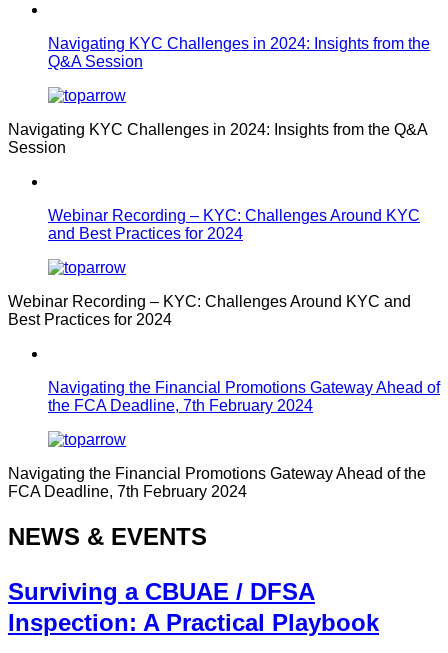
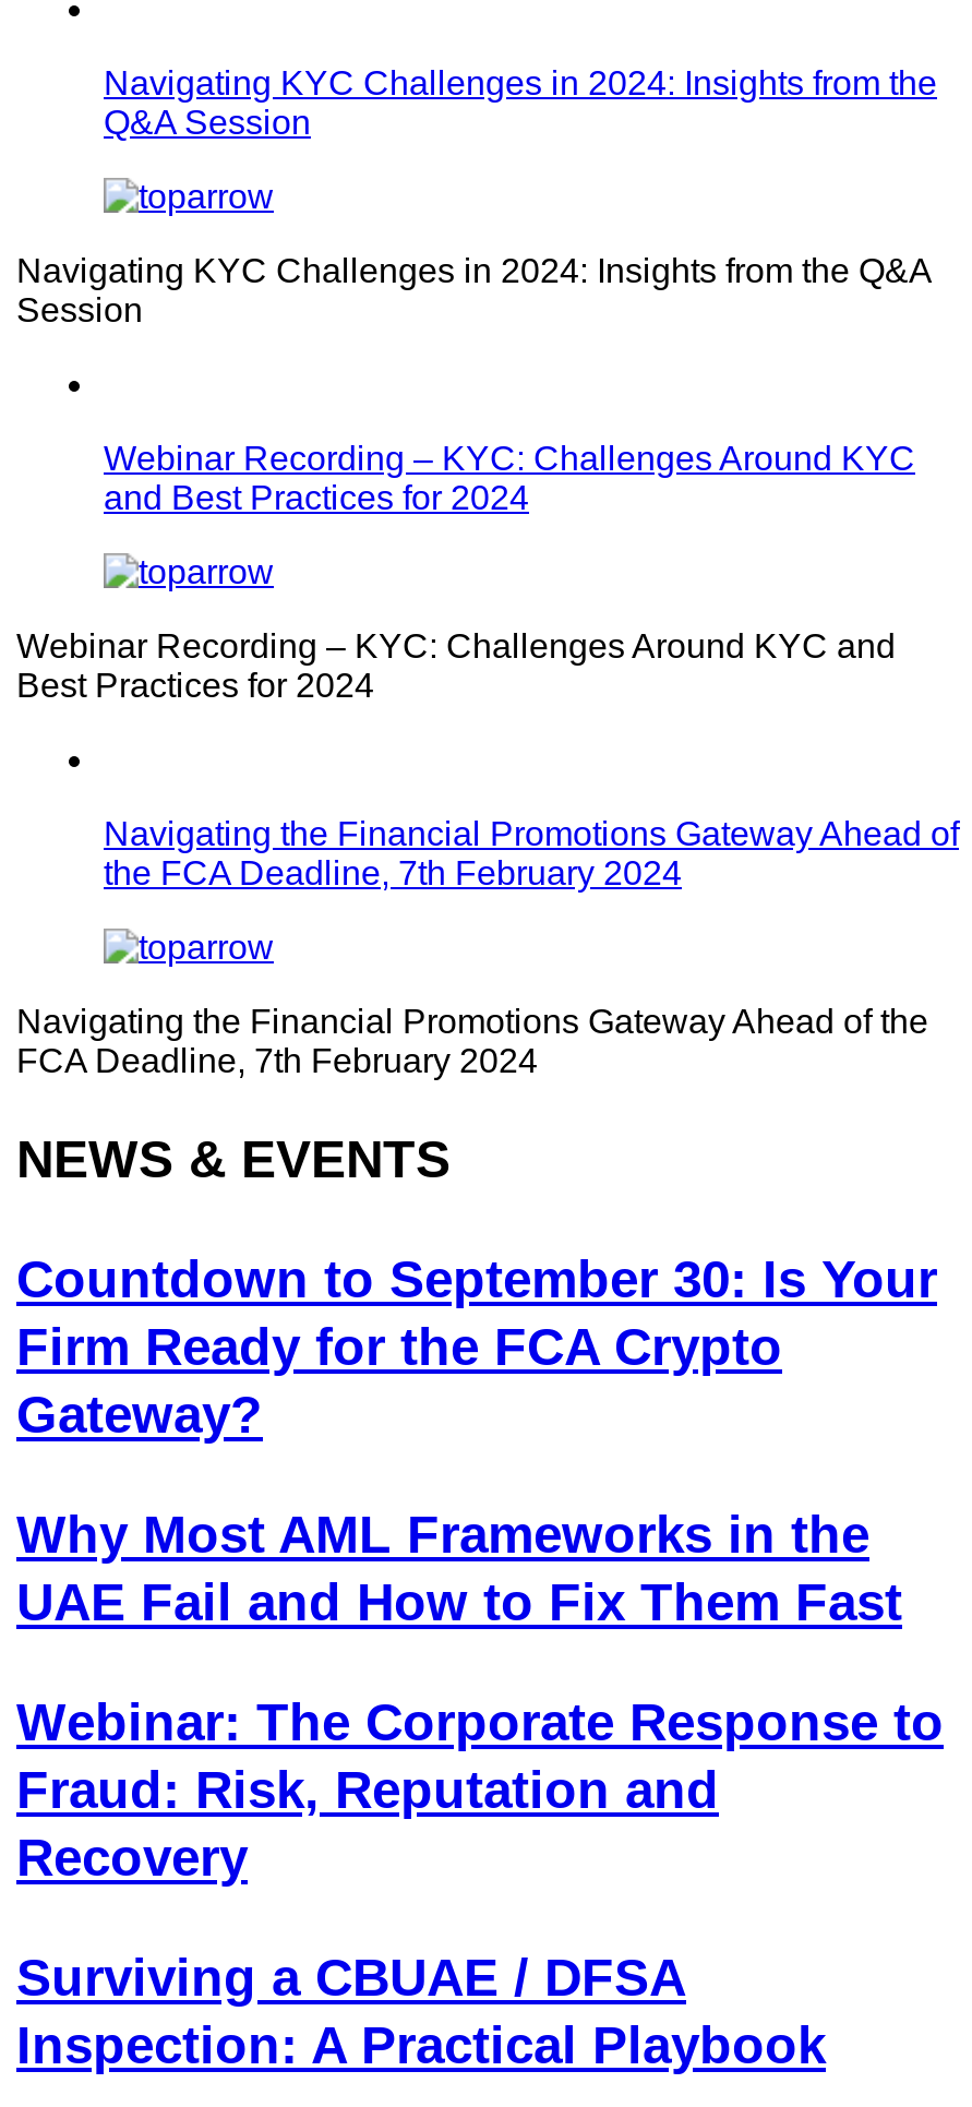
+ Countdown to September 30: Is Your
+ Firm Ready for the FCA Crypto
+ Gateway?
+ Why Most AML Frameworks in the
+ UAE Fail and How to Fix Them Fast
+ Webinar: The Corporate Response to
+ Fraud: Risk, Reputation and
+ Recovery
